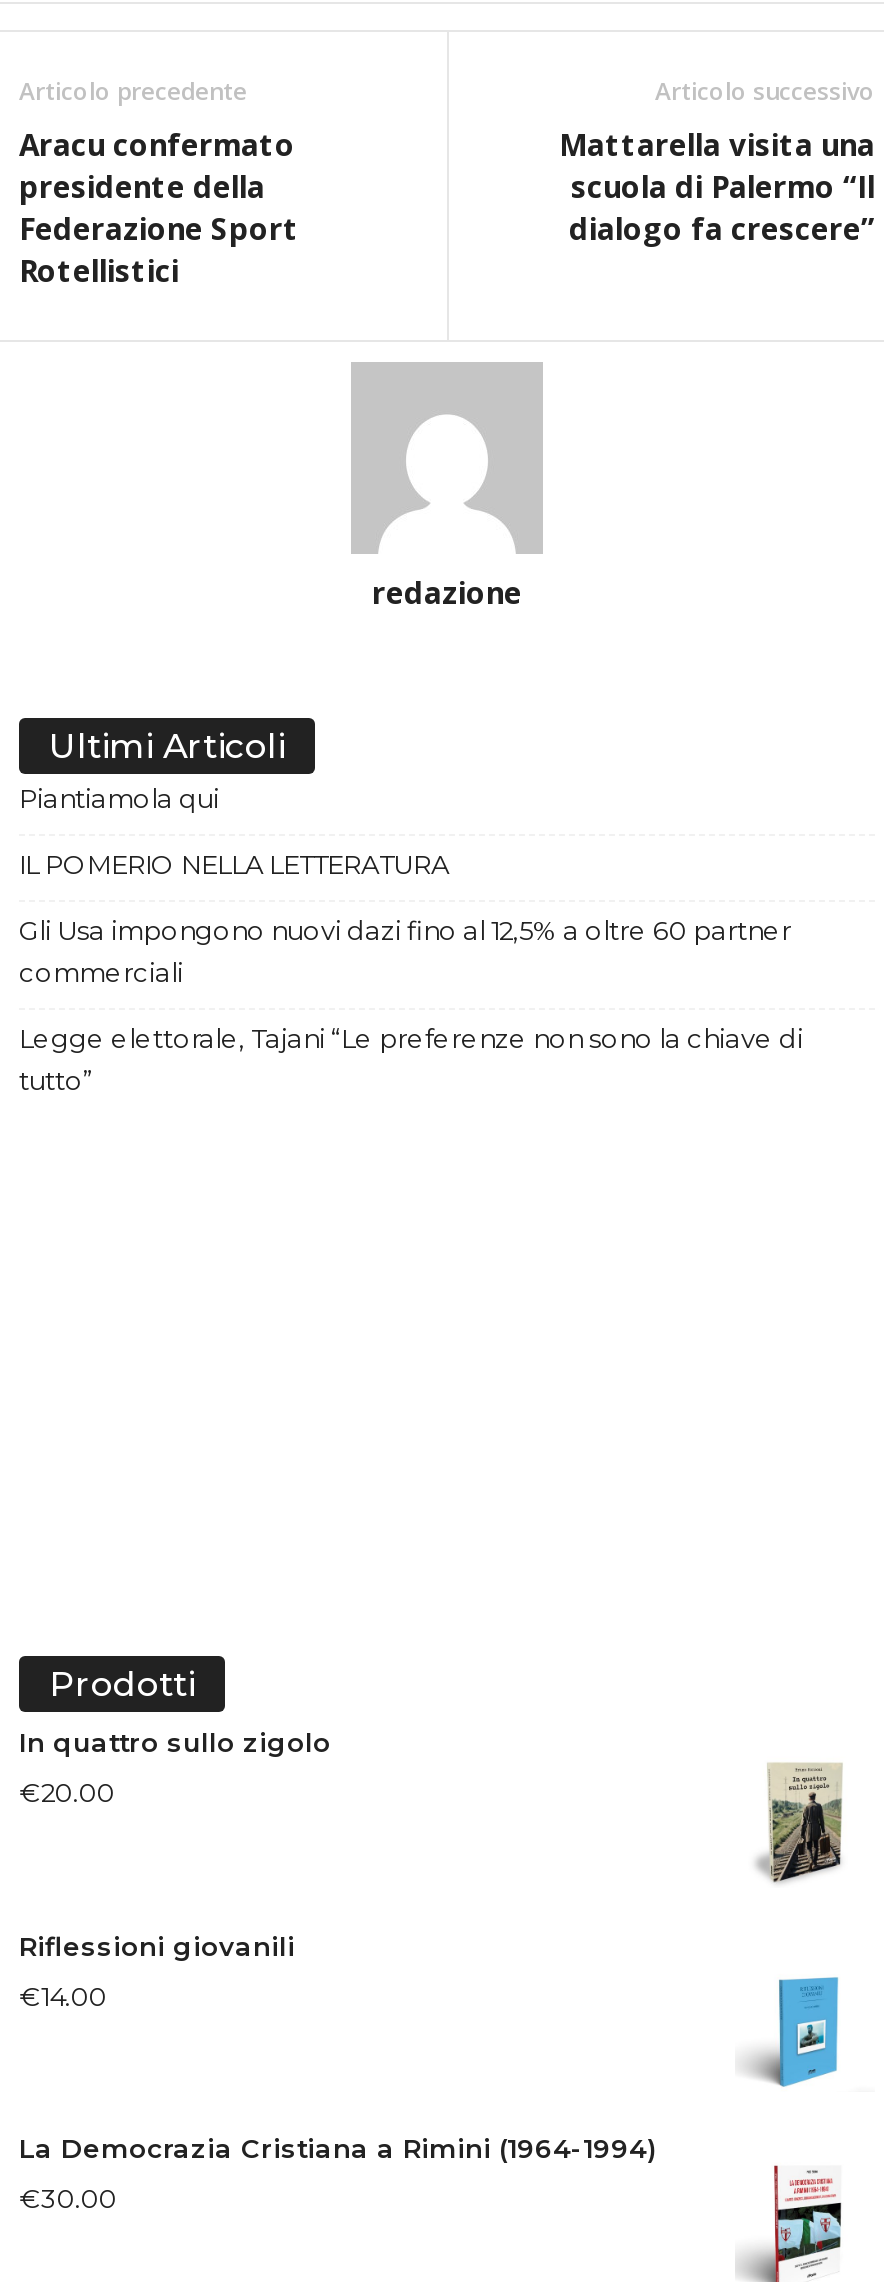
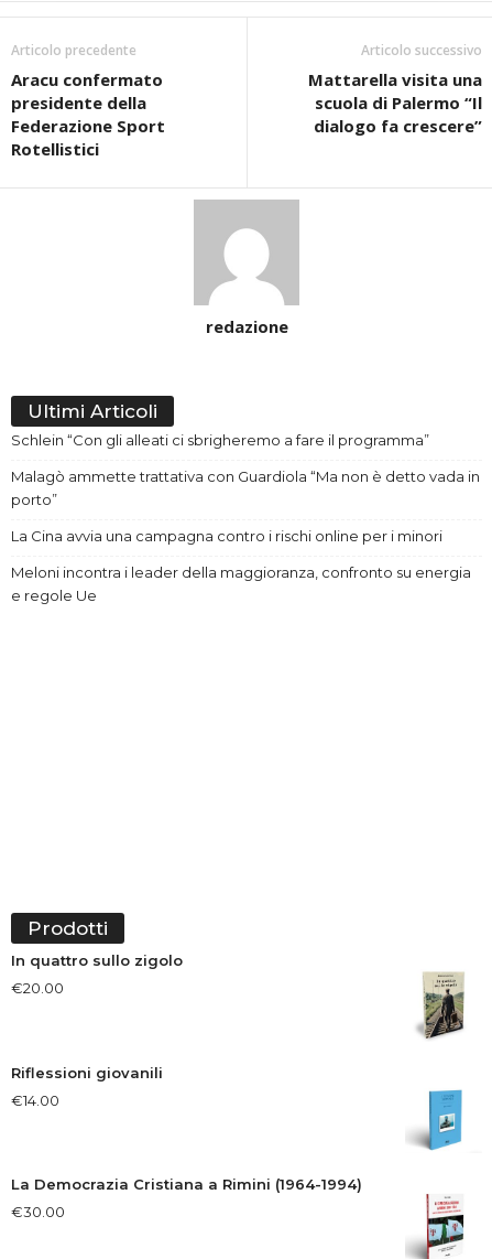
- Piantiamola qui
+ Schlein “Con gli alleati ci sbrigheremo a fare il programma”

- IL POMERIO NELLA LETTERATURA
+ Malagò ammette trattativa con Guardiola “Ma non è detto vada in
+ porto”

- Gli Usa impongono nuovi dazi fino al 12,5% a oltre 60 partner
- commerciali
+ La Cina avvia una campagna contro i rischi online per i minori

- Legge elettorale, Tajani “Le preferenze non sono la chiave di
- tutto”
+ Meloni incontra i leader della maggioranza, confronto su energia
+ e regole Ue
